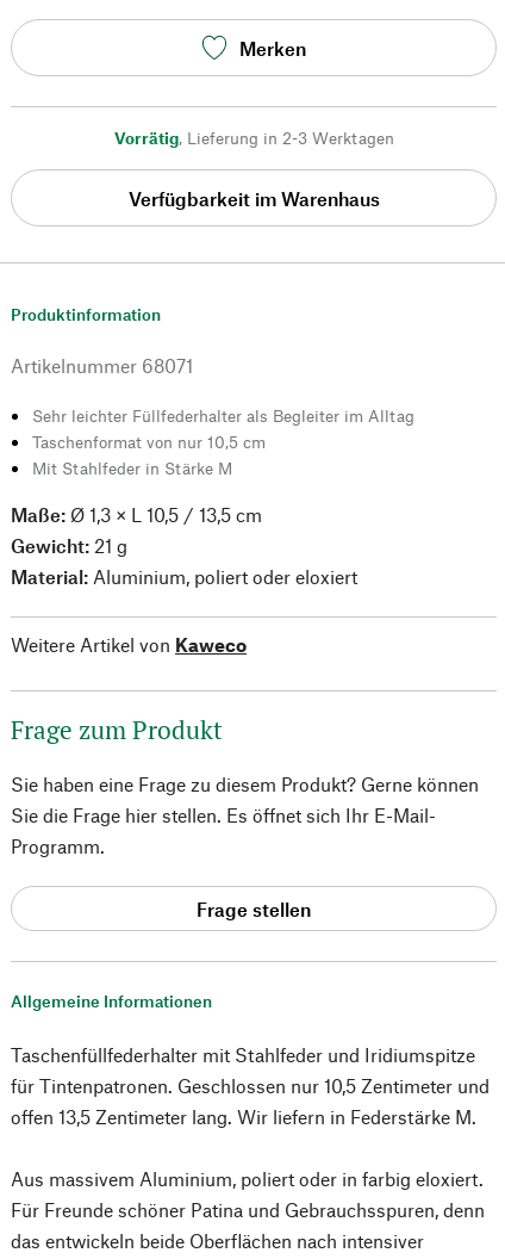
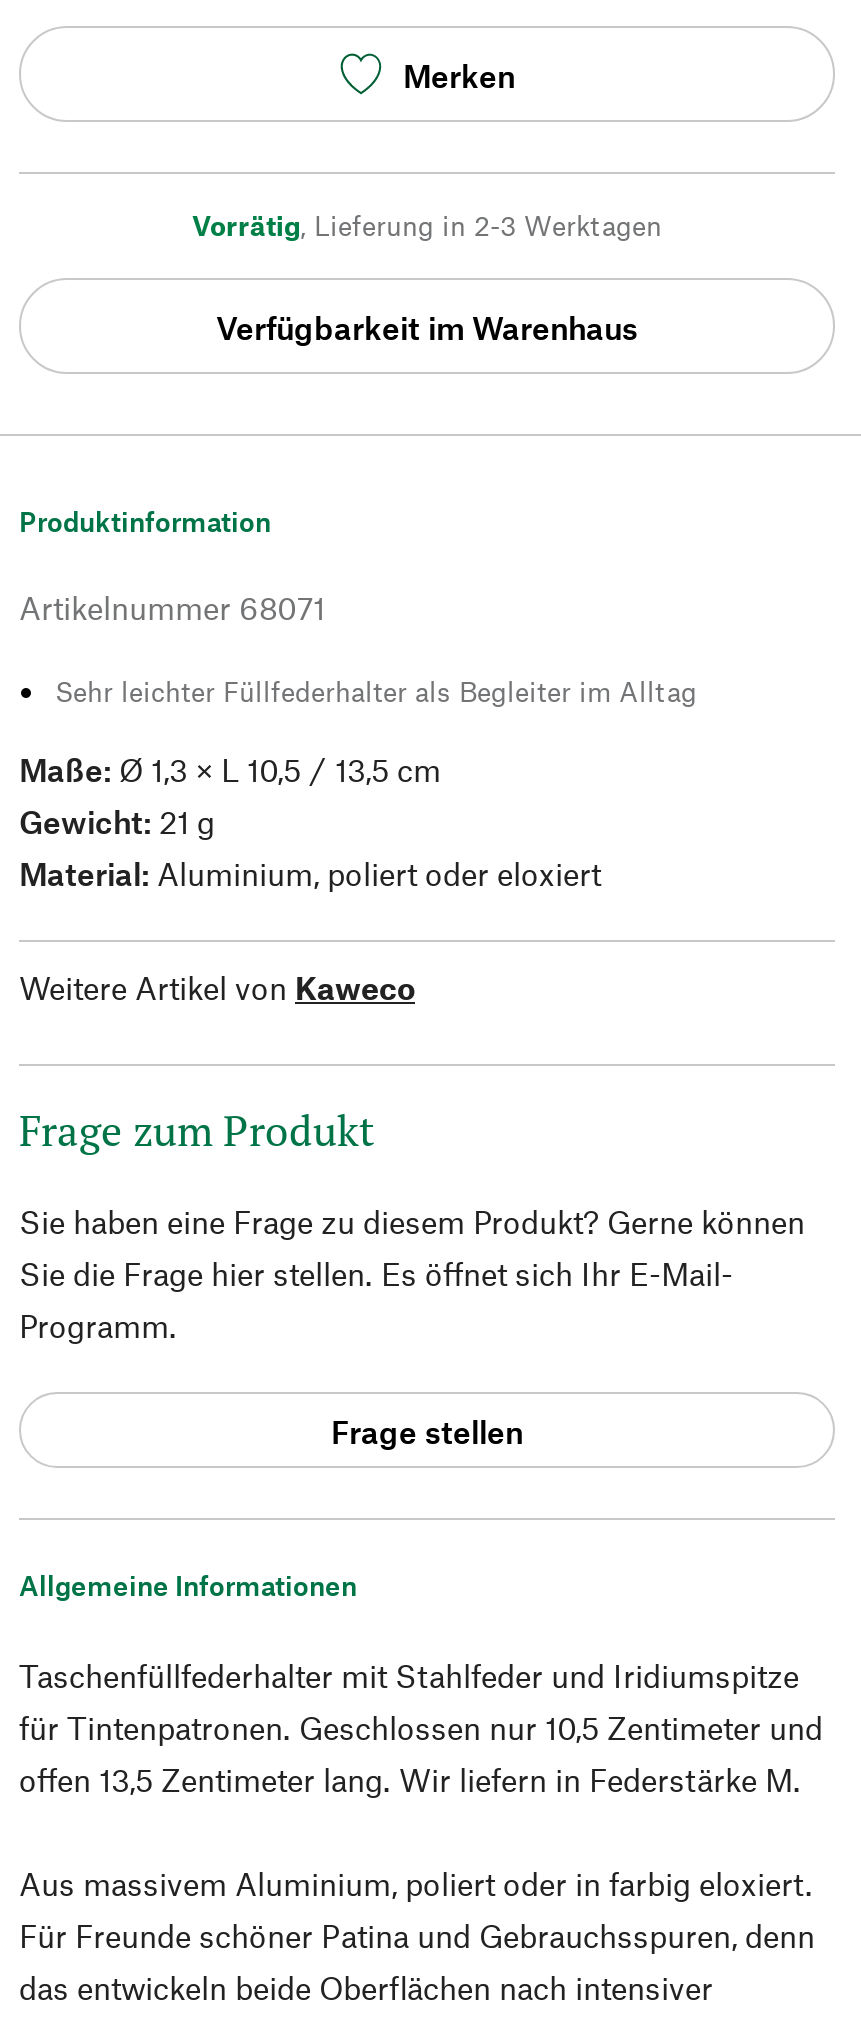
- Taschenformat von nur 10,5 cm
- Mit Stahlfeder in Stärke M
